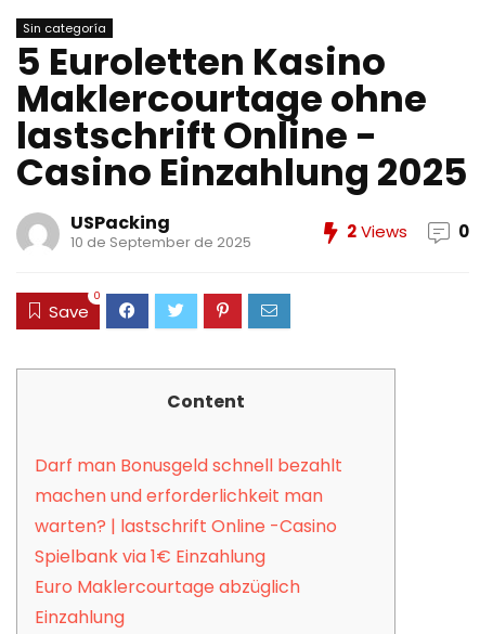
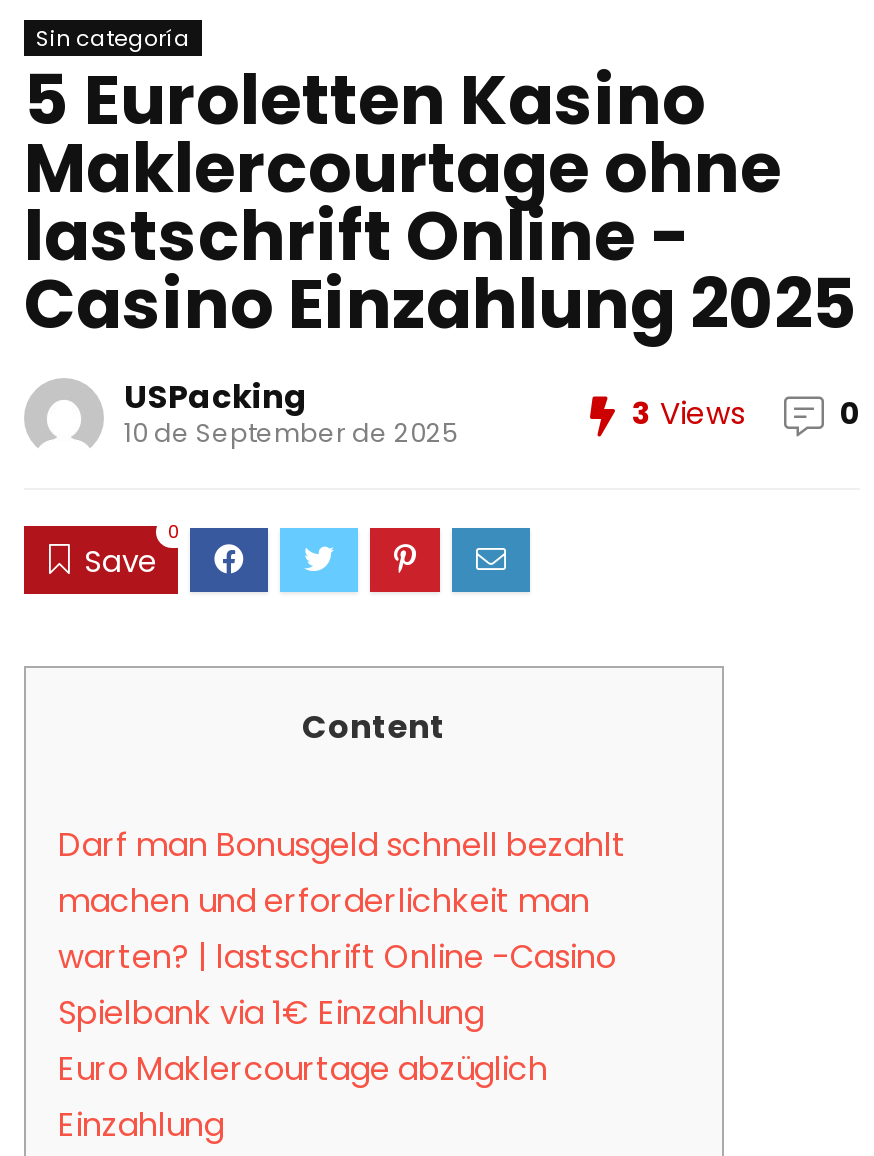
- 2 Views
+ 3 Views
